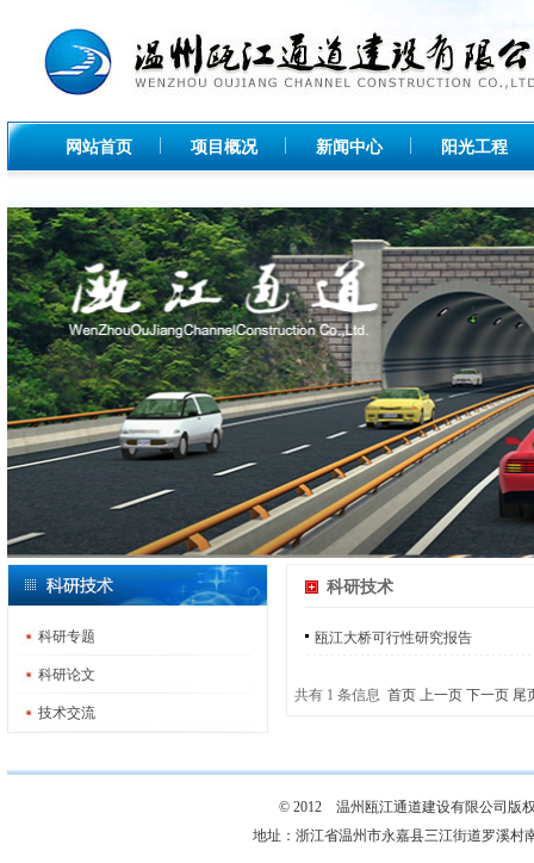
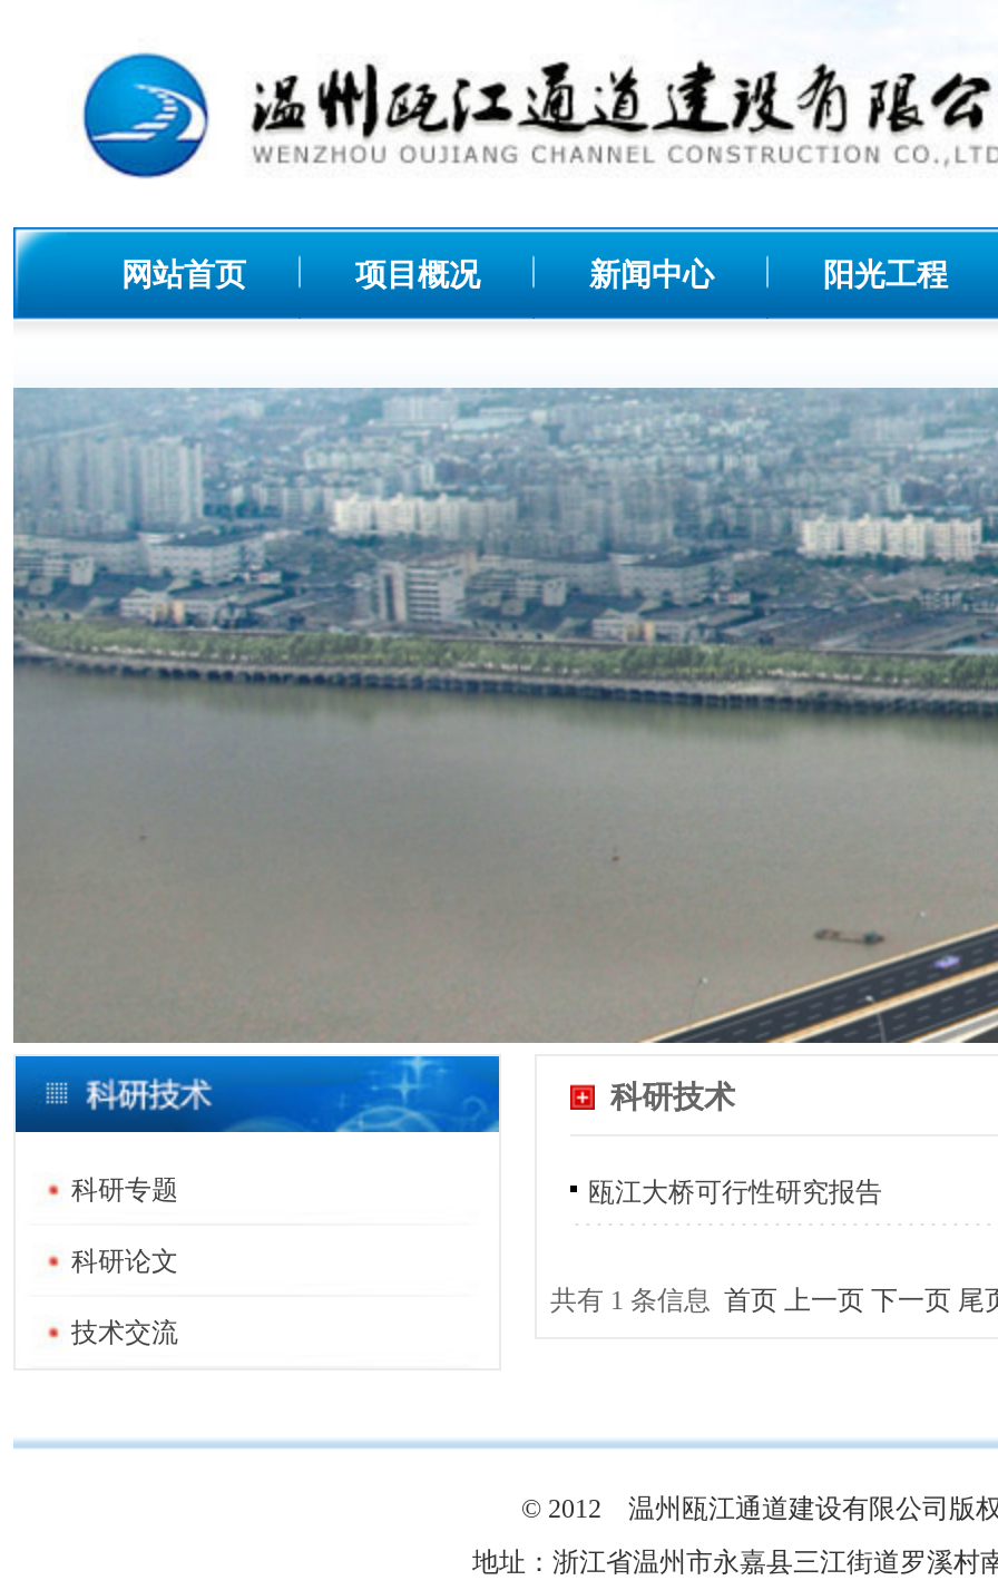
- [image]
+ [image]
